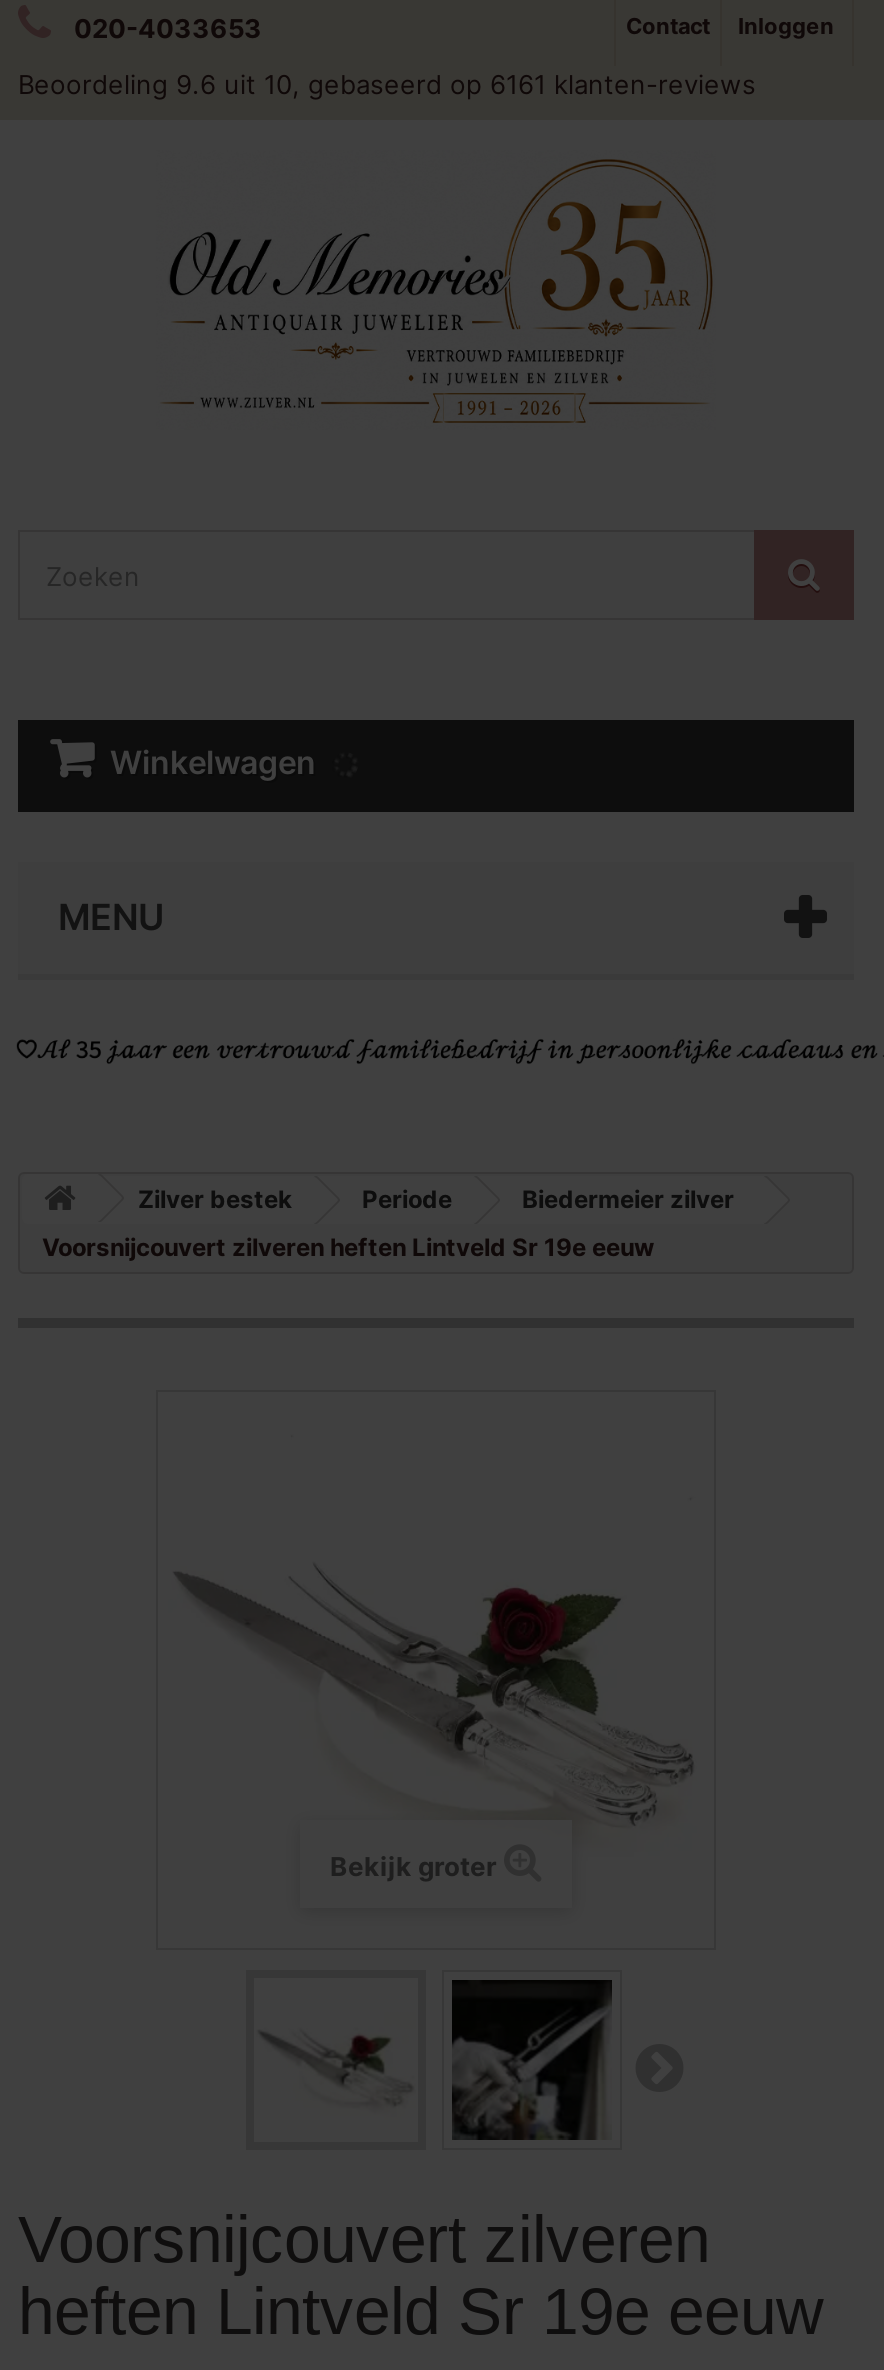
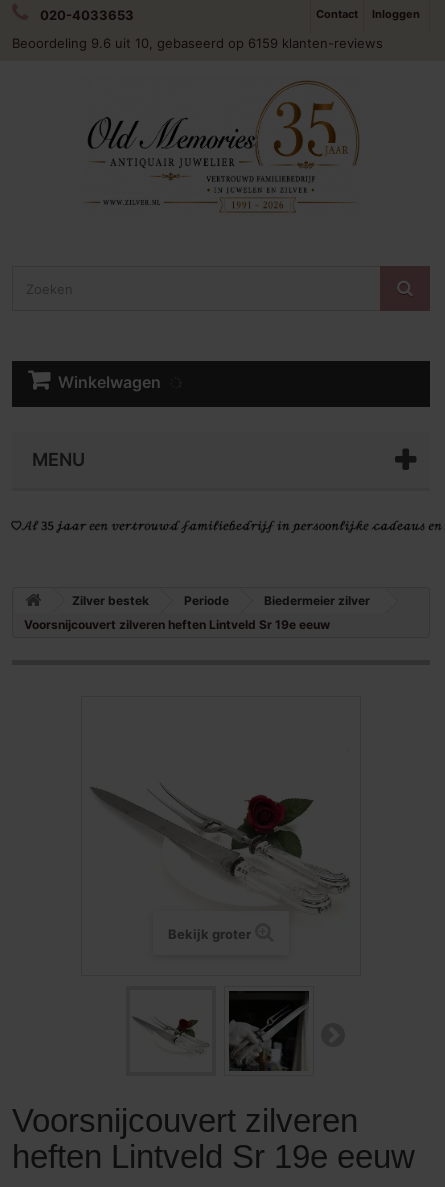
- Beoordeling 9.6 uit 10, gebaseerd op 6161 klanten-reviews
+ Beoordeling 9.6 uit 10, gebaseerd op 6159 klanten-reviews
